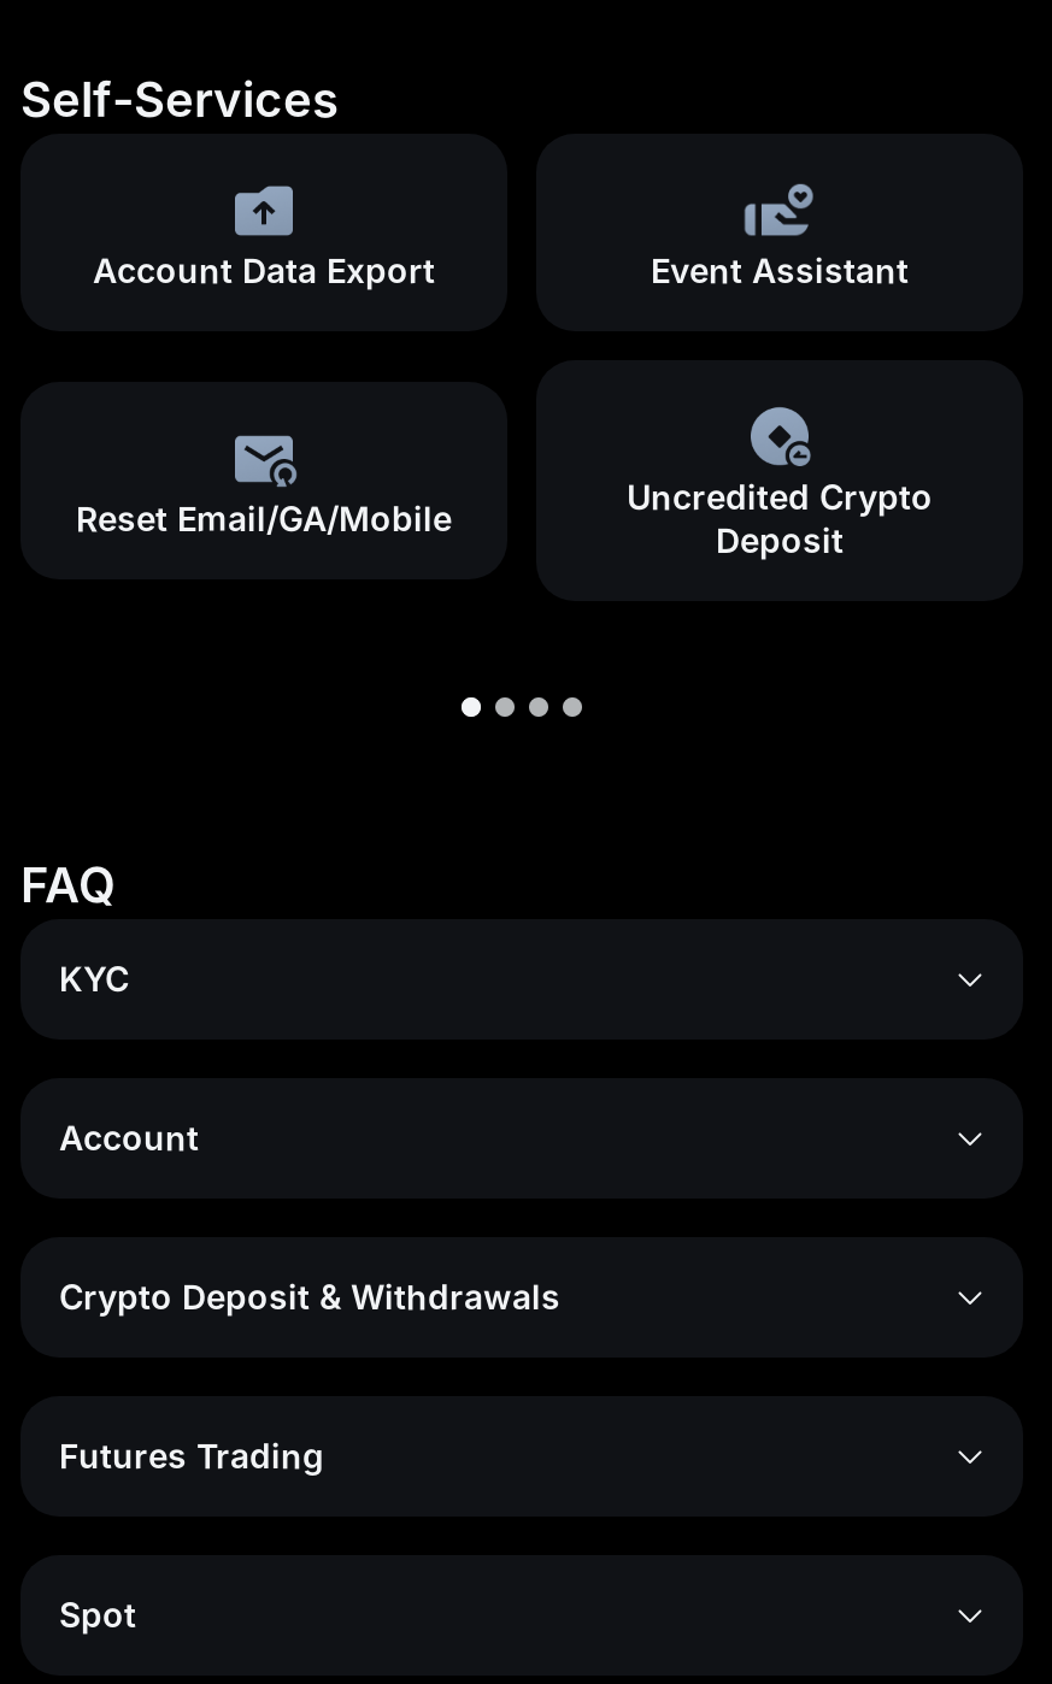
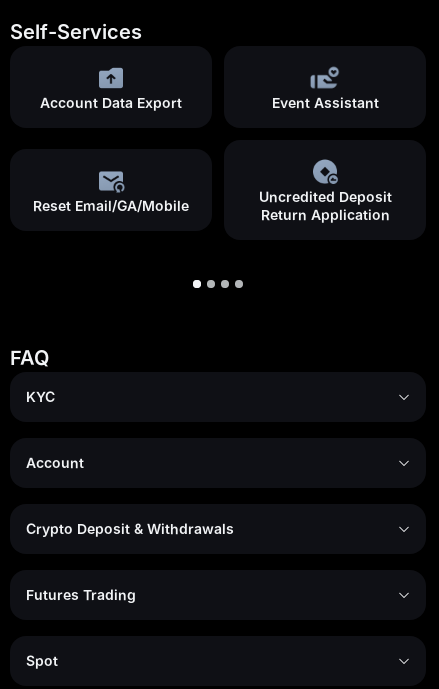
- Uncredited Crypto
- Deposit
+ Uncredited Deposit
+ Return Application
